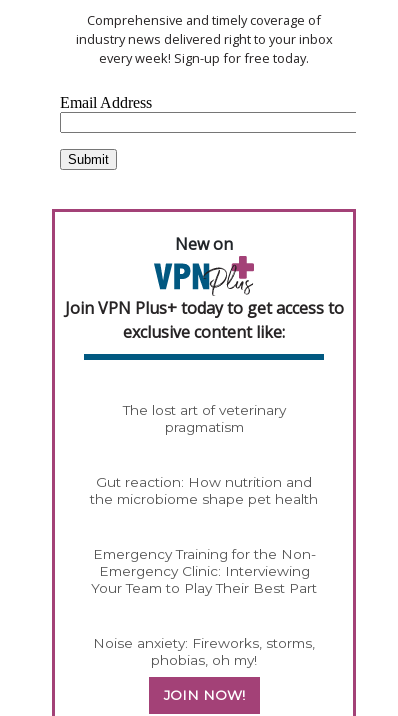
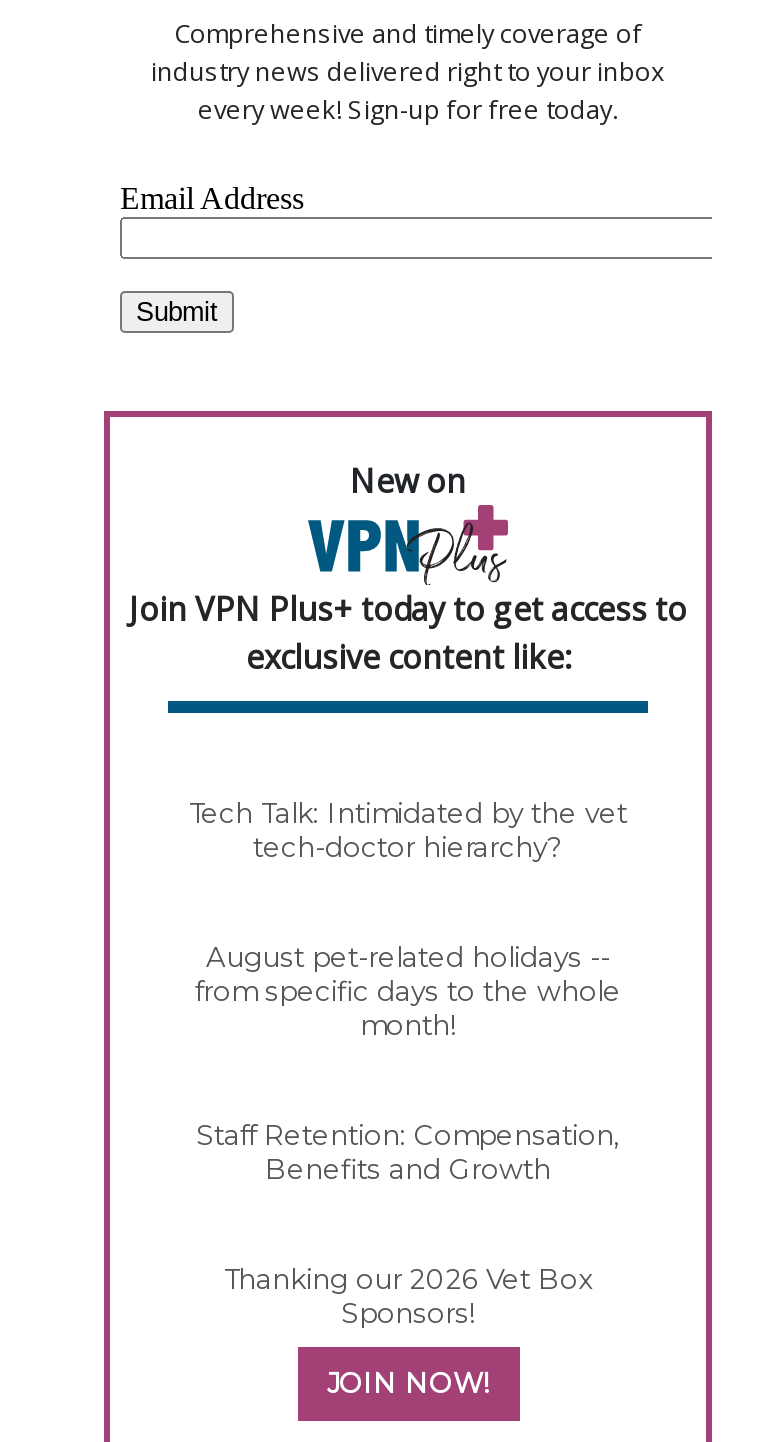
- The lost art of veterinary
- pragmatism
+ Tech Talk: Intimidated by the vet
+ tech-doctor hierarchy?

- Gut reaction: How nutrition and
- the microbiome shape pet health
+ August pet-related holidays --
+ from specific days to the whole
+ month!

- Emergency Training for the Non-
- Emergency Clinic: Interviewing
- Your Team to Play Their Best Part
+ Staff Retention: Compensation,
+ Benefits and Growth

- Noise anxiety: Fireworks, storms,
- phobias, oh my!
+ Thanking our 2026 Vet Box
+ Sponsors!
